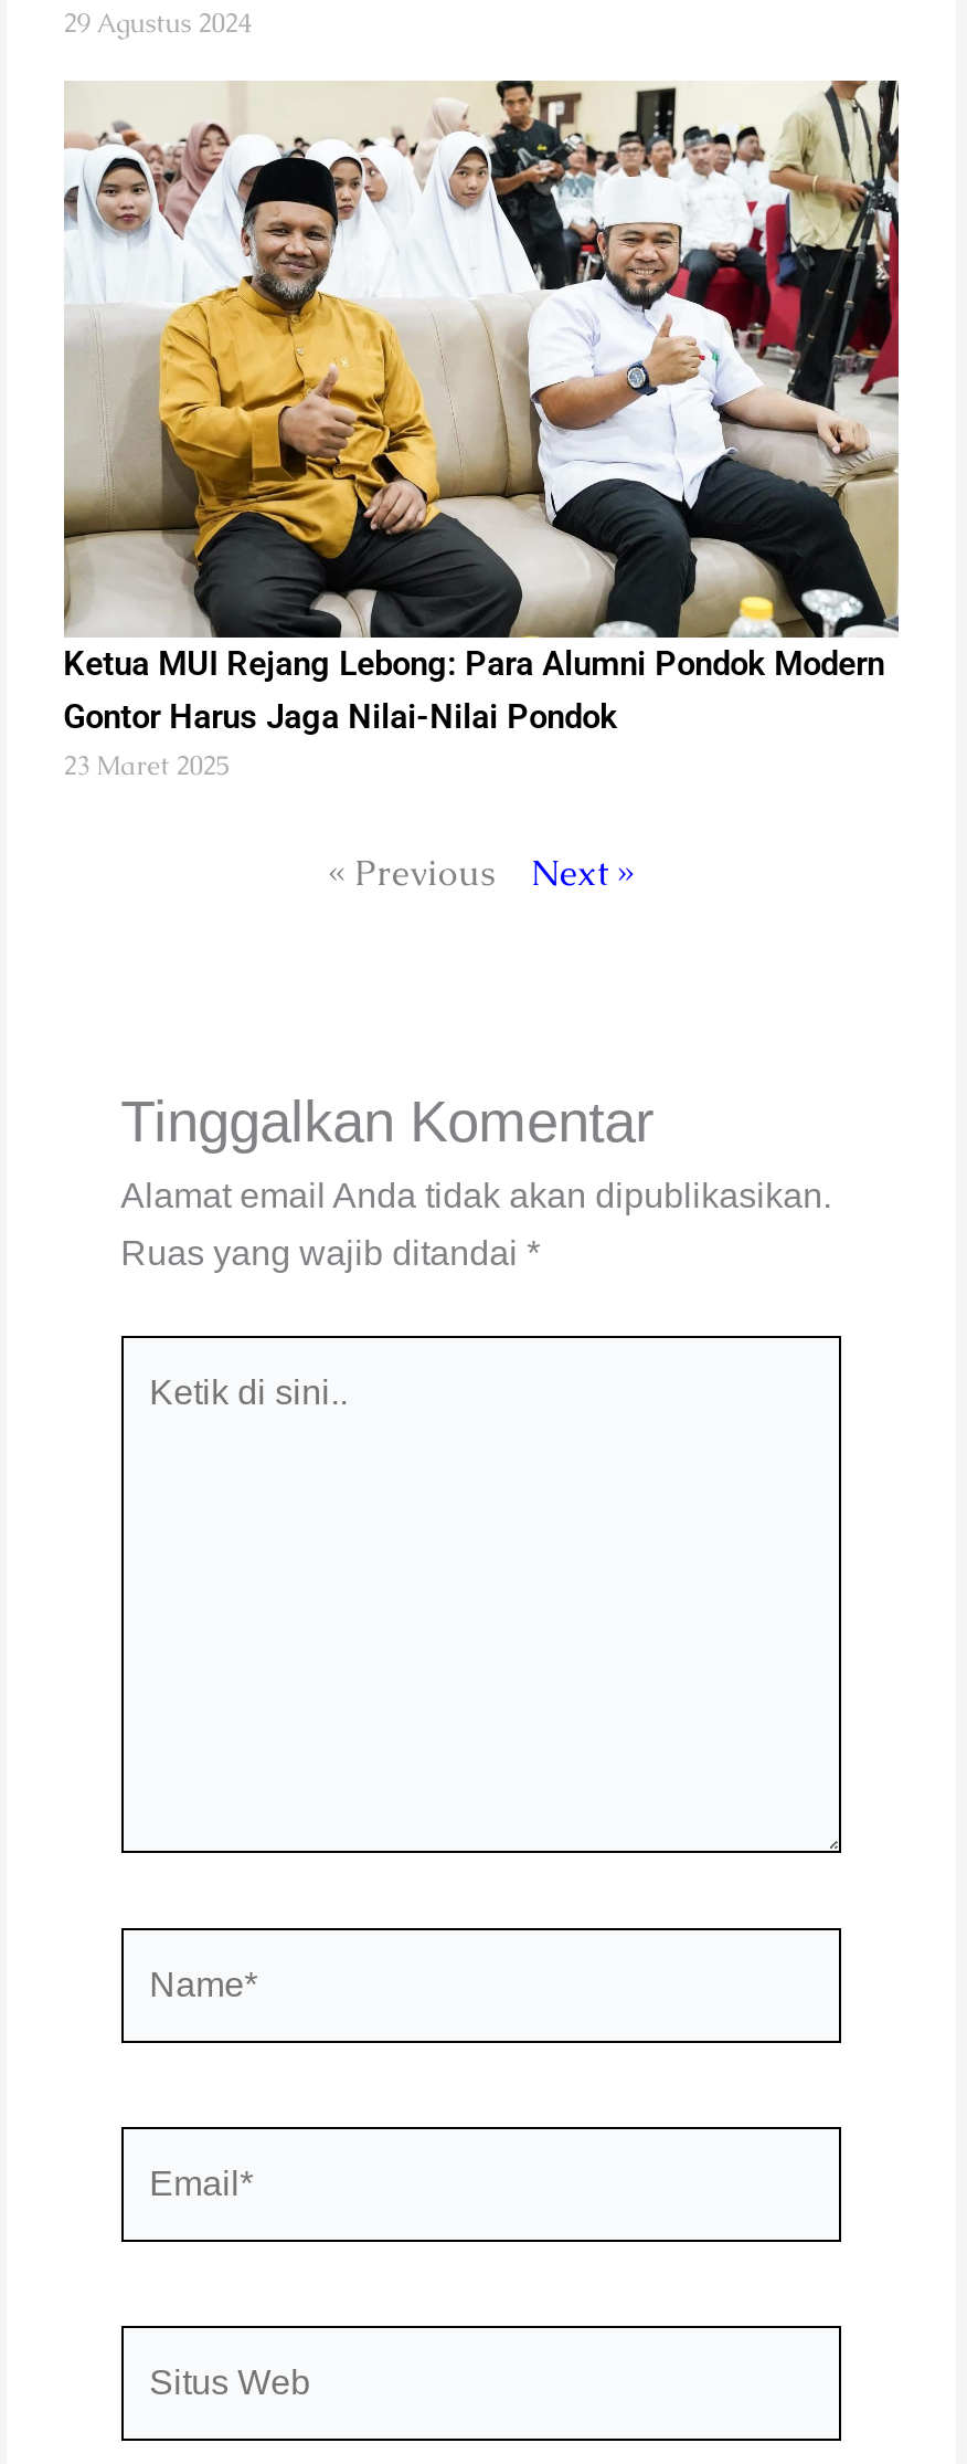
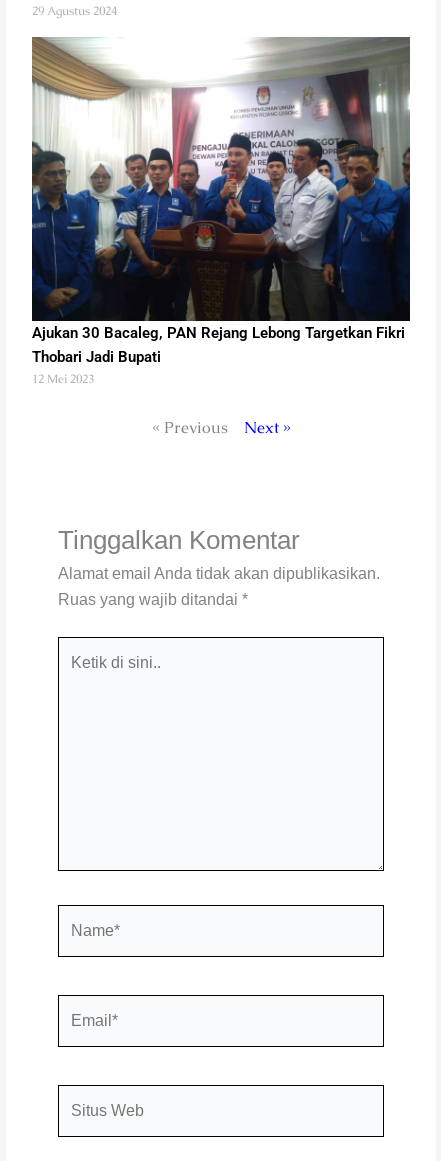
- [image]
- Ketua MUI Rejang Lebong: Para Alumni Pondok Modern
- Gontor Harus Jaga Nilai-Nilai Pondok
- 23 Maret 2025
+ [image]
+ Ajukan 30 Bacaleg, PAN Rejang Lebong Targetkan Fikri
+ Thobari Jadi Bupati
+ 12 Mei 2023
